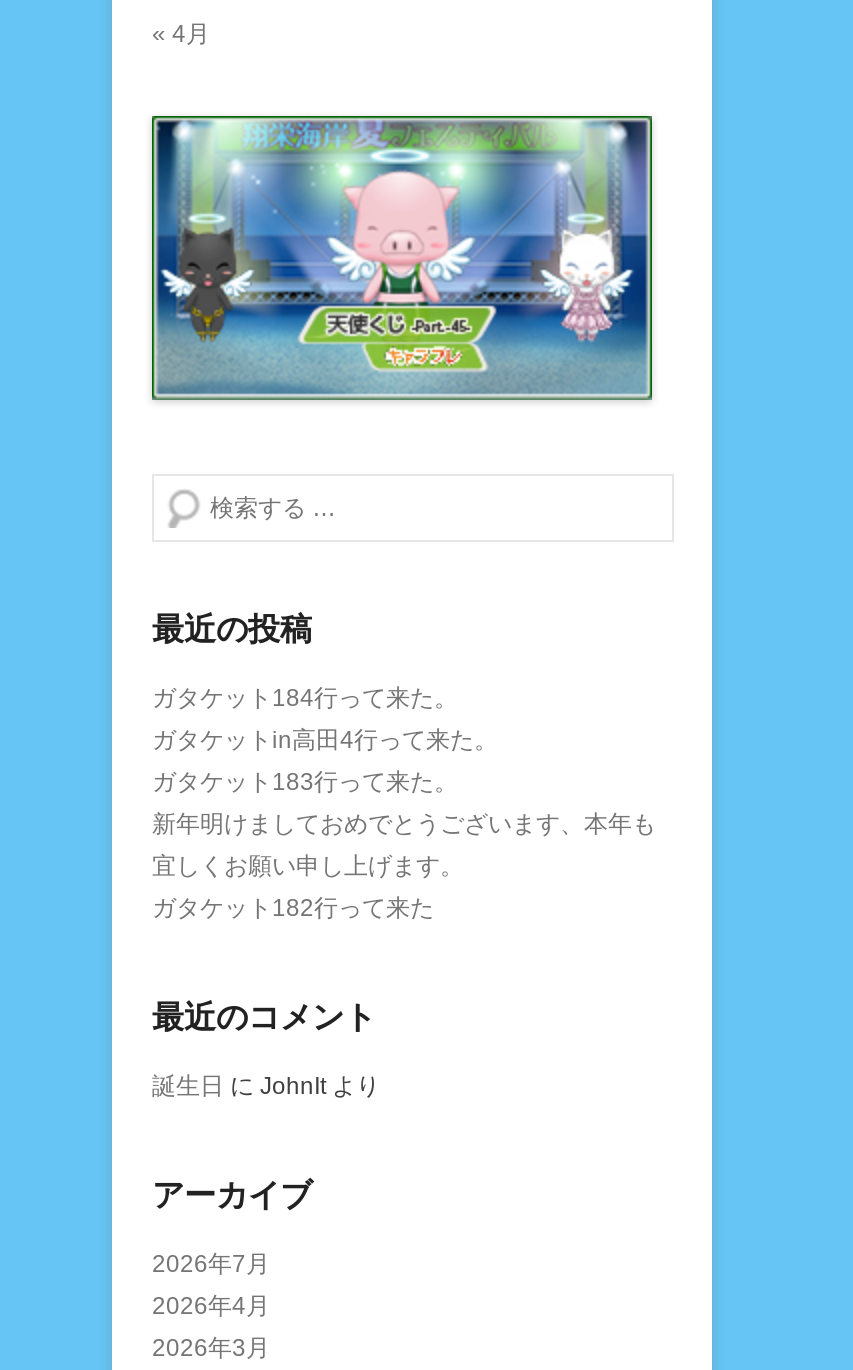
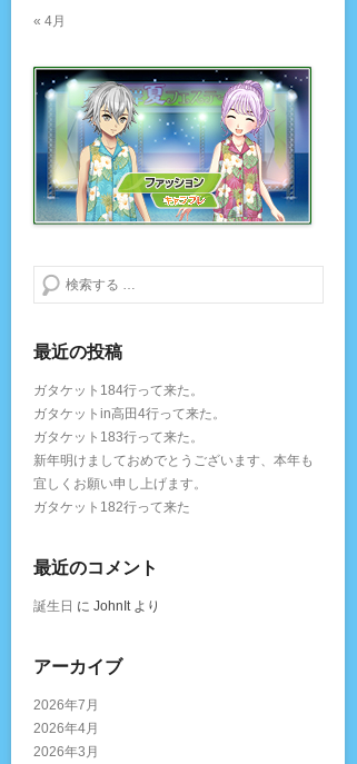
- [image]
+ [image]
